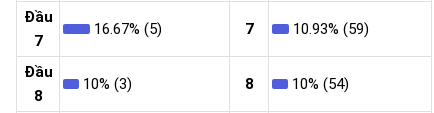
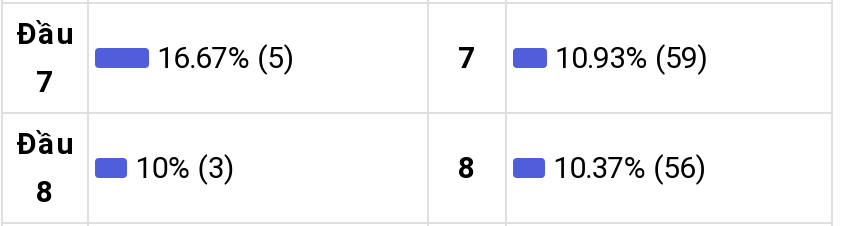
- 8 10% (54)
+ 8 10.37% (56)
